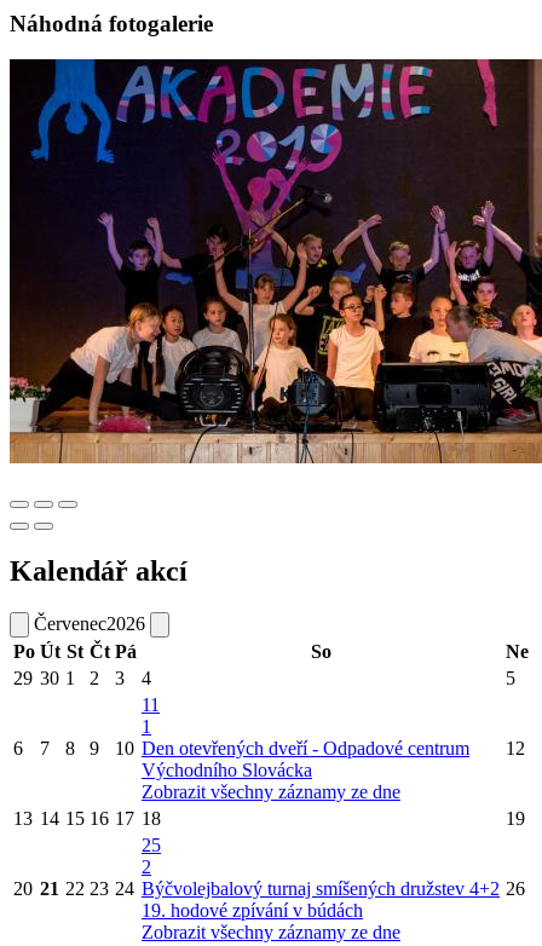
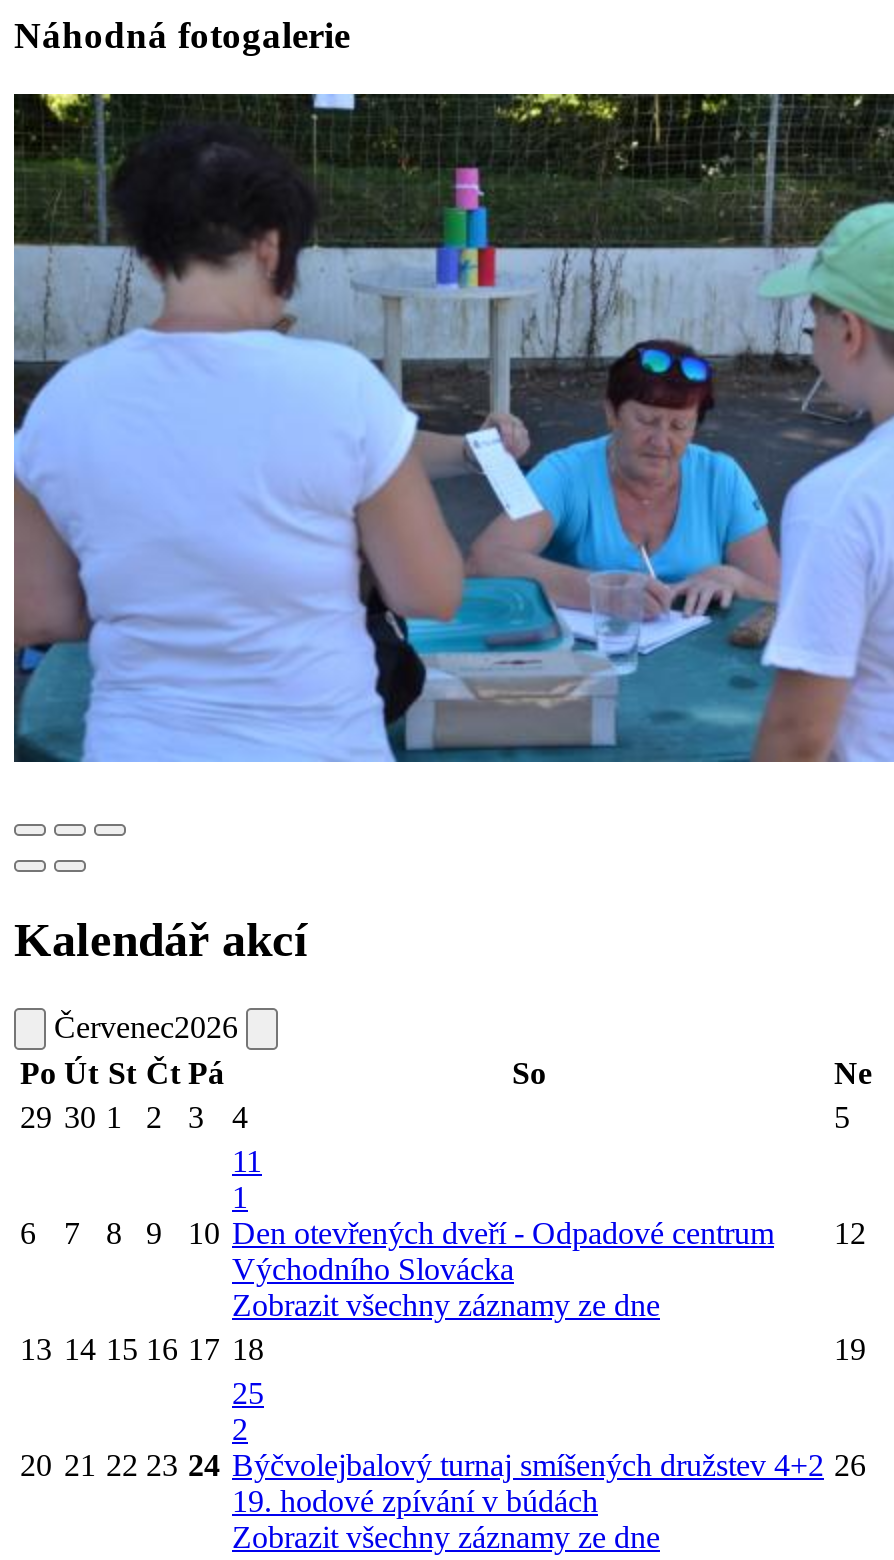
- [image]
+ [image]
